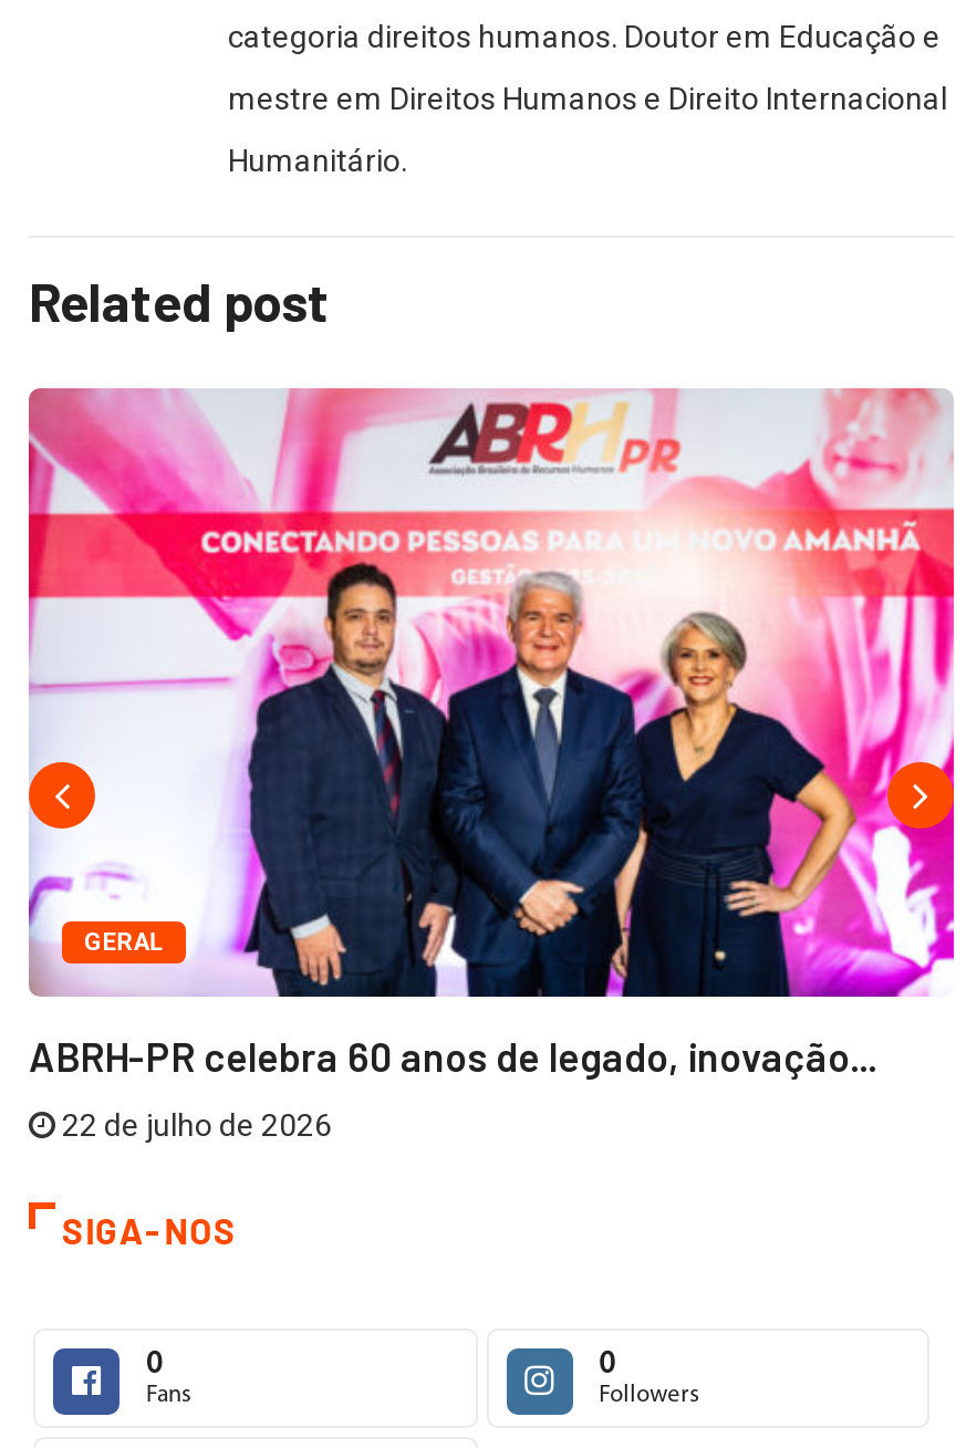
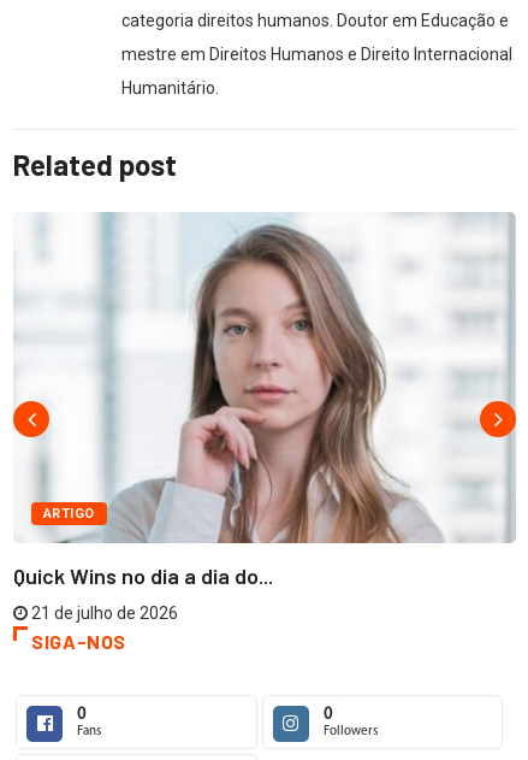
- [image]
- GERAL
+ [image]
+ ARTIGO

- ABRH-PR celebra 60 anos de legado, inovação...
+ Quick Wins no dia a dia do...

- 22 de julho de 2026
+ 21 de julho de 2026
